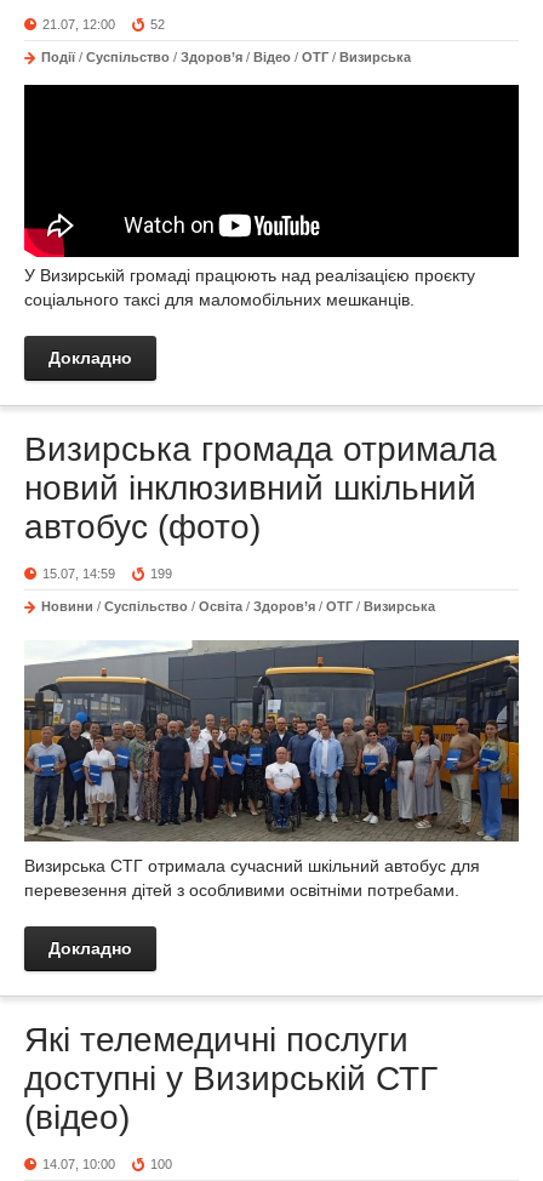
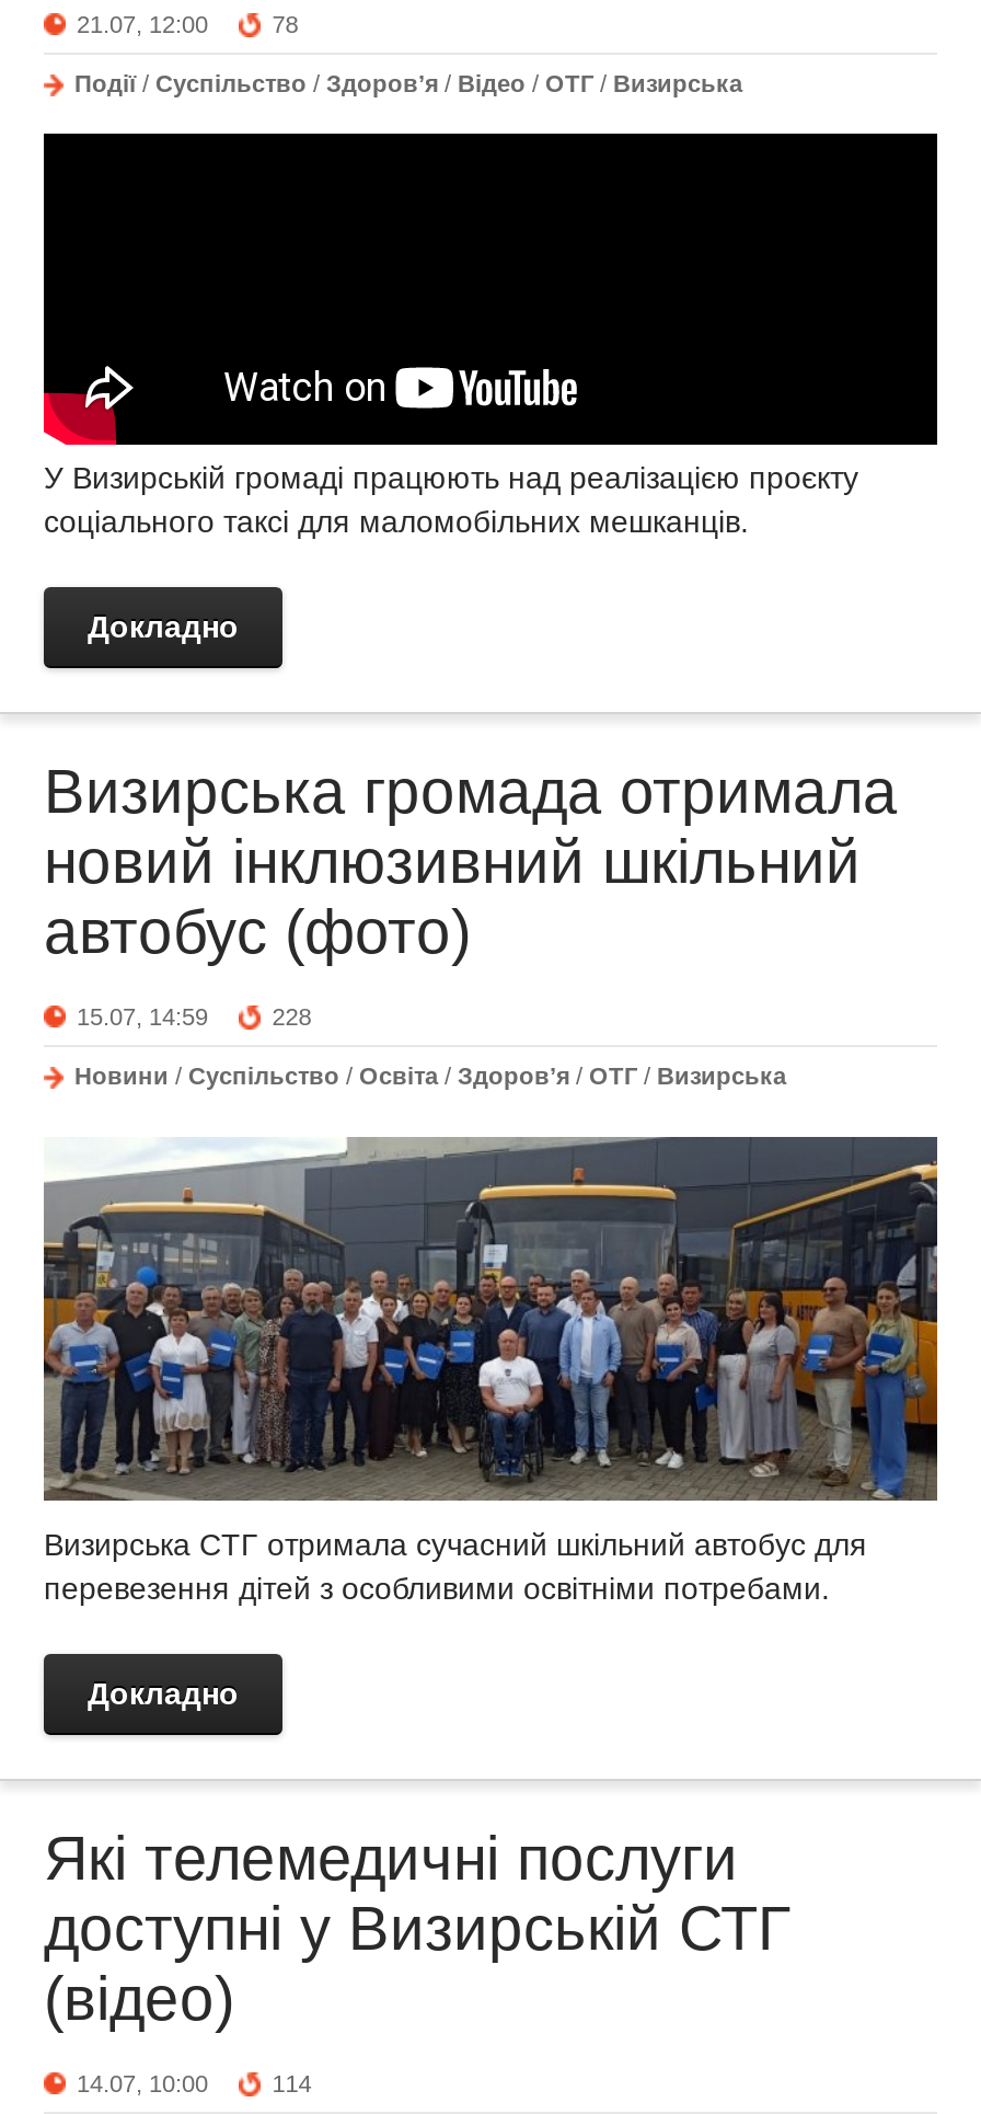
- 52
+ 78

- 199
+ 228

- 100
+ 114
